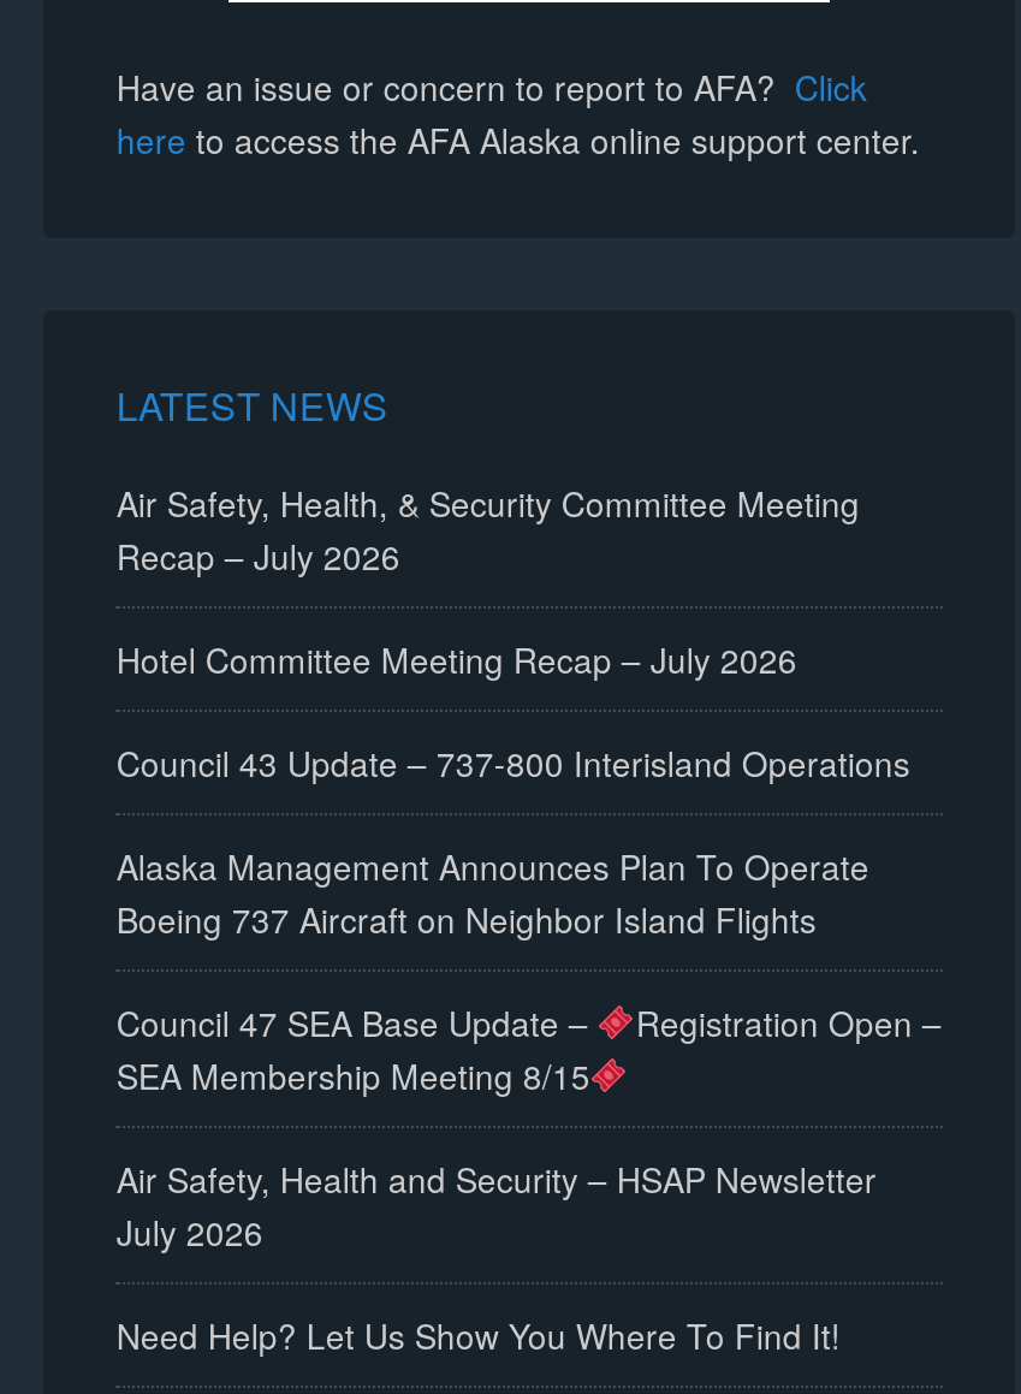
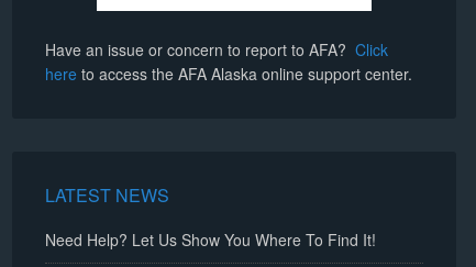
- Air Safety, Health, & Security Committee Meeting
- Recap – July 2026
- Hotel Committee Meeting Recap – July 2026
- Council 43 Update – 737-800 Interisland Operations
- Alaska Management Announces Plan To Operate
- Boeing 737 Aircraft on Neighbor Island Flights
- Council 47 SEA Base Update –
- Registration Open –
- SEA Membership Meeting 8/15
- Air Safety, Health and Security – HSAP Newsletter
- July 2026
